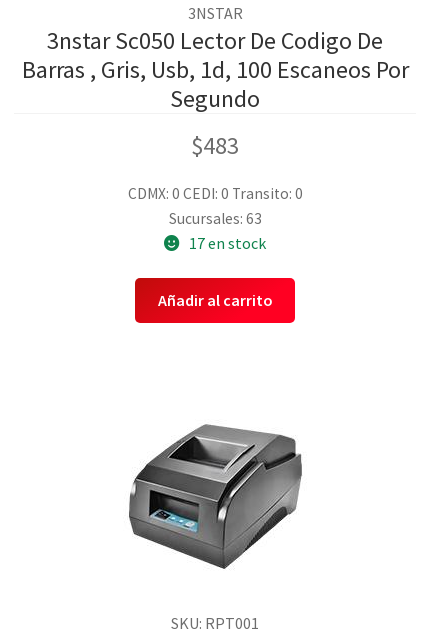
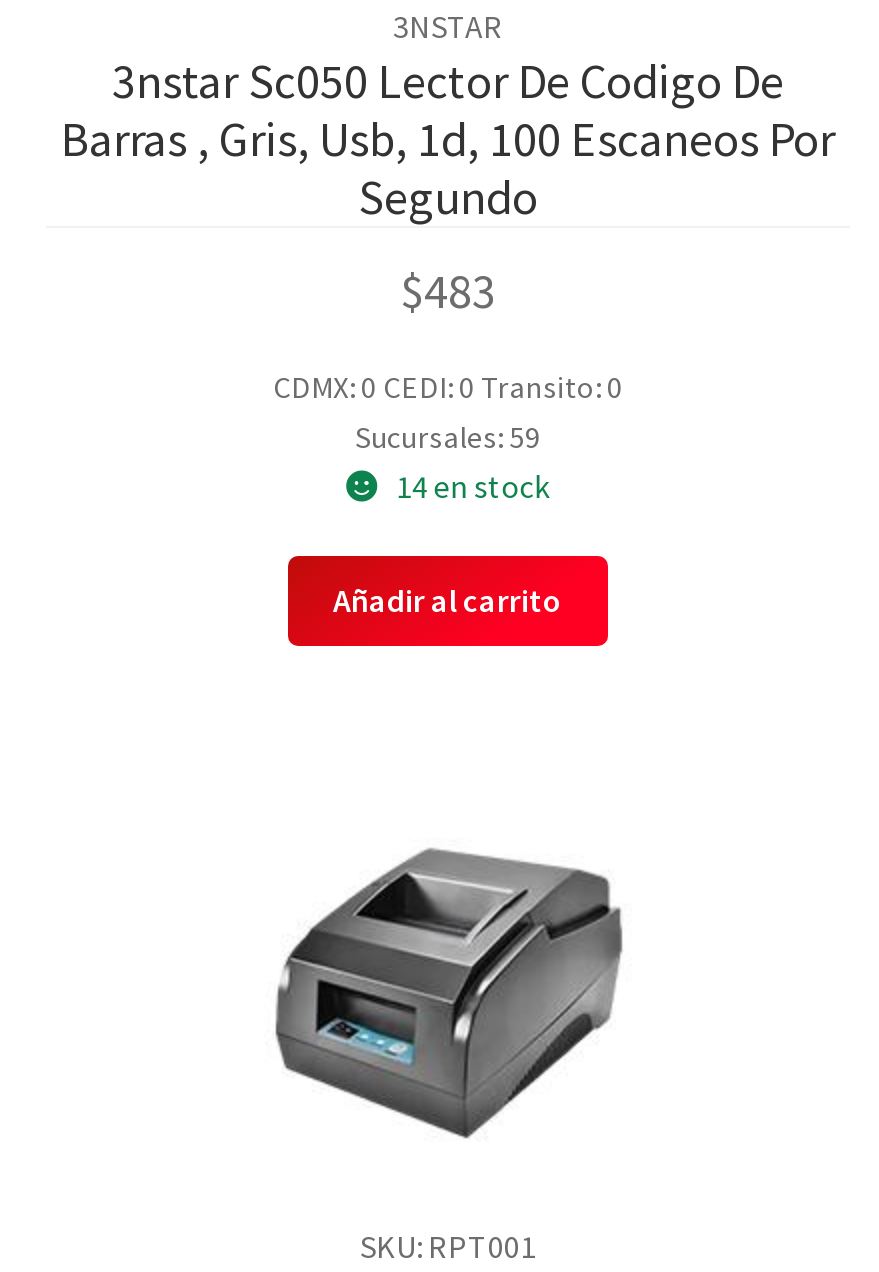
- Sucursales: 63
+ Sucursales: 59

- 17 en stock
+ 14 en stock
